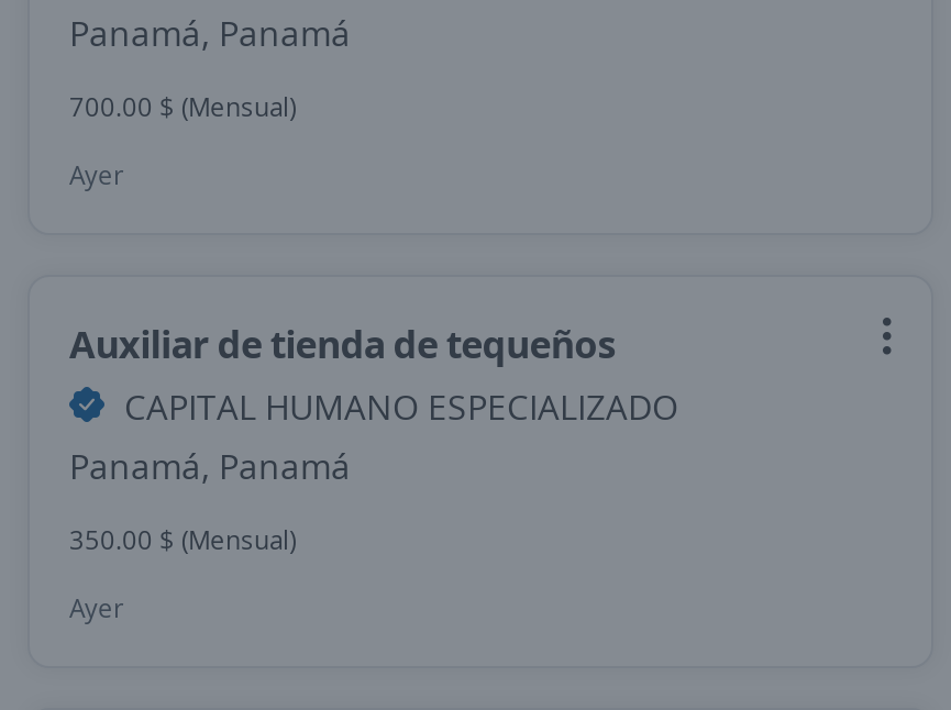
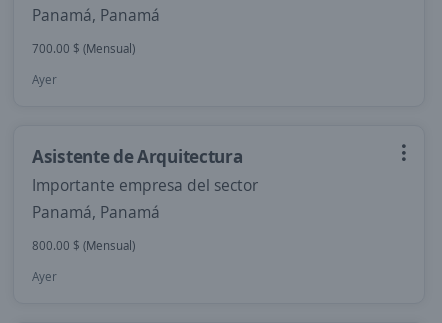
- Auxiliar de tienda de tequeños
- CAPITAL HUMANO ESPECIALIZADO
+ Asistente de Arquitectura
+ Importante empresa del sector

- 350.00 $ (Mensual)
+ 800.00 $ (Mensual)
